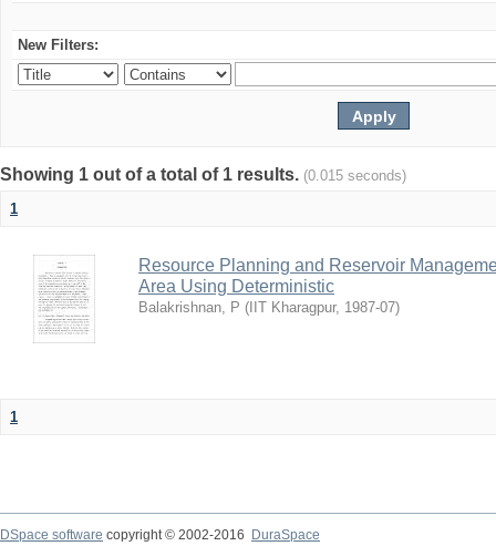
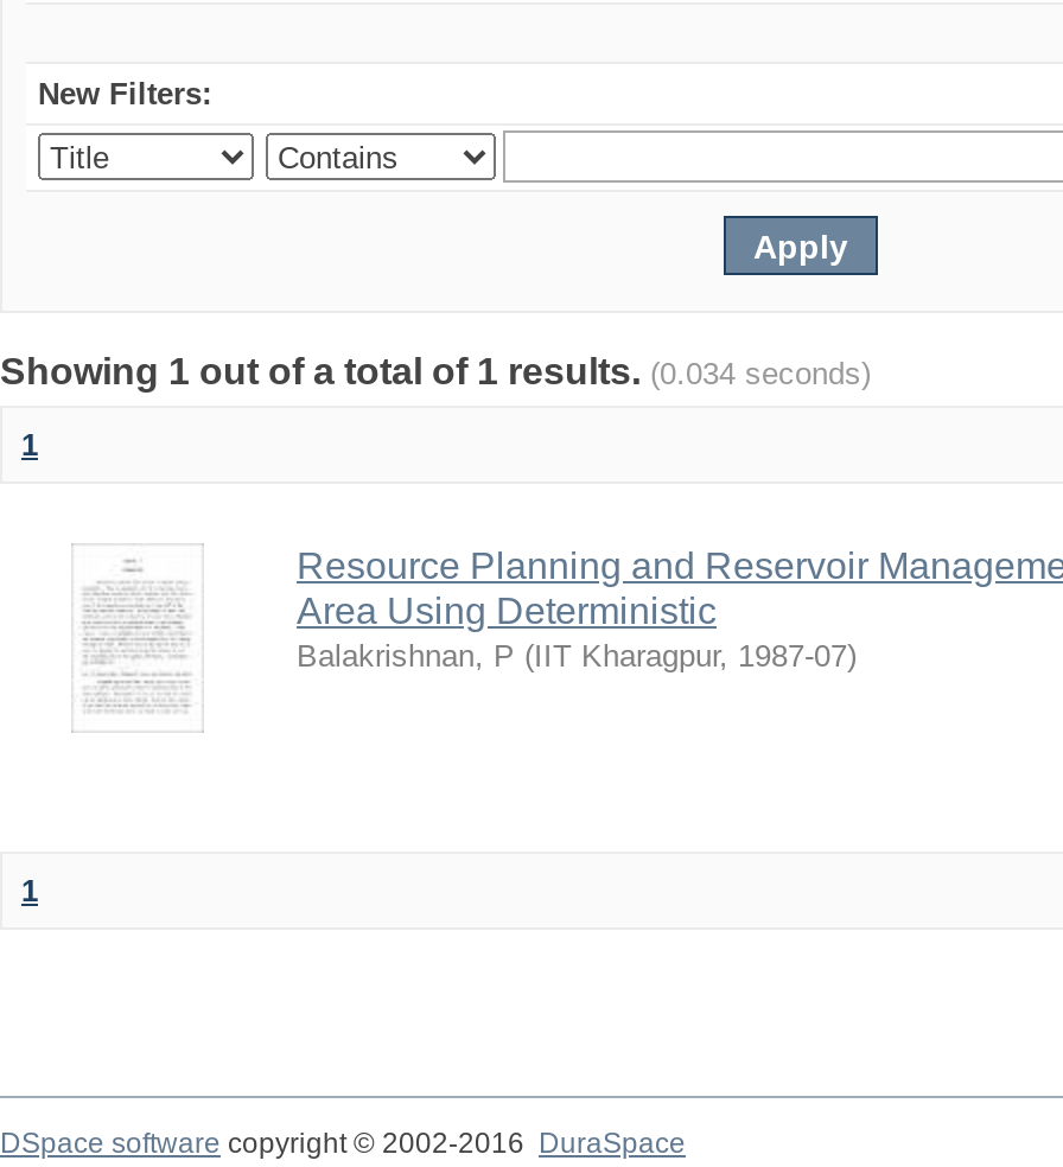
- Showing 1 out of a total of 1 results. (0.015 seconds)
+ Showing 1 out of a total of 1 results. (0.034 seconds)
